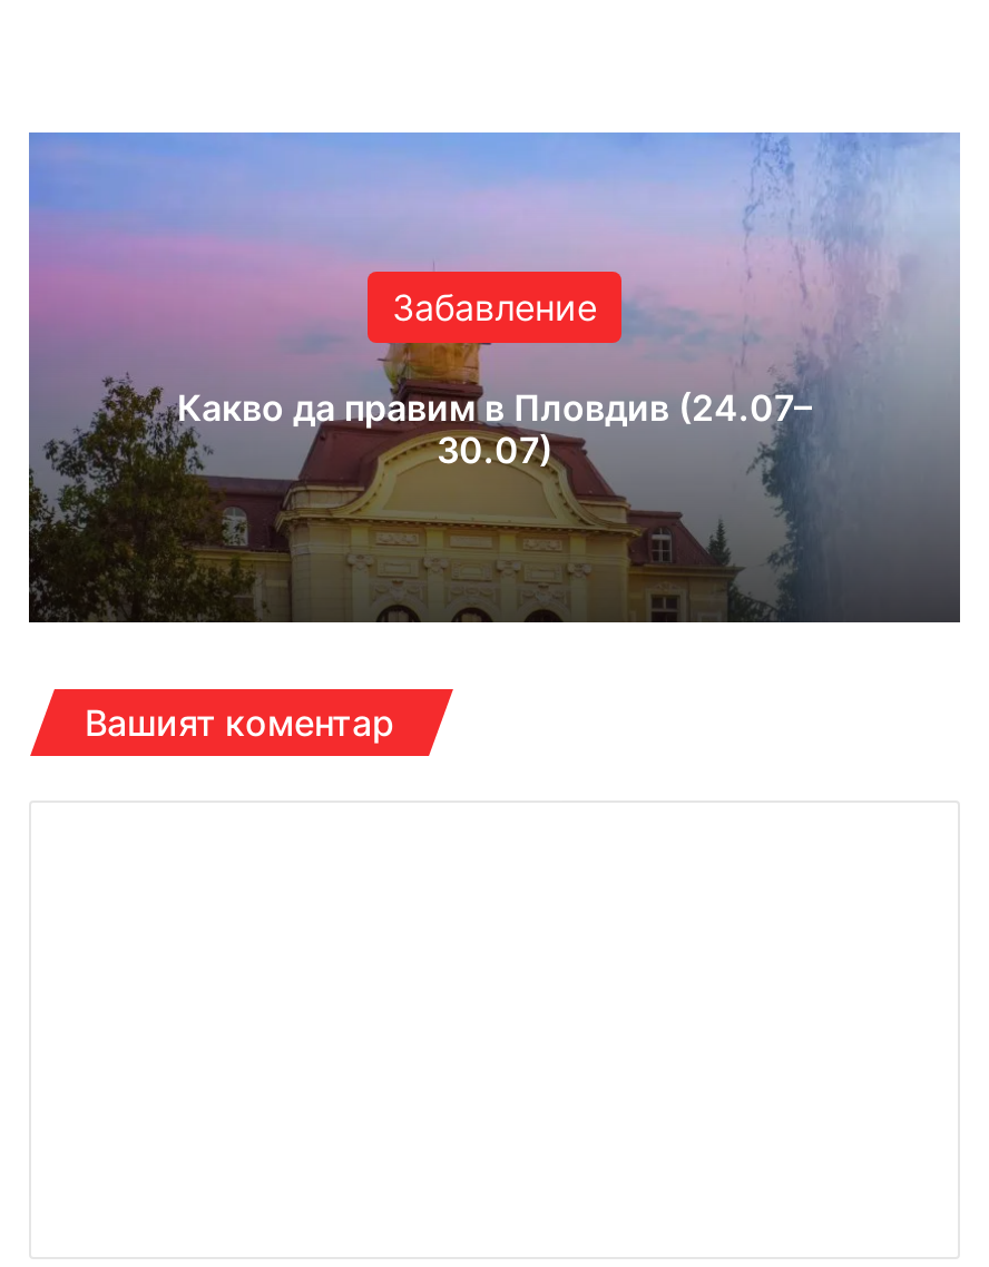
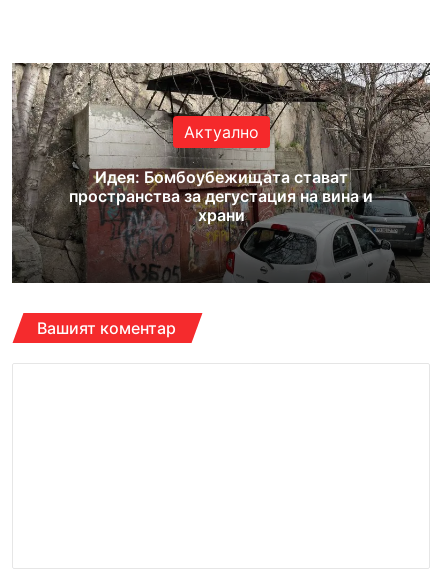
- [image]
- Забавление
+ [image]
+ Актуално

- Какво да правим в Пловдив (24.07–
- 30.07)
+ Идея: Бомбоубежищата стават
+ пространства за дегустация на вина и
+ храни
